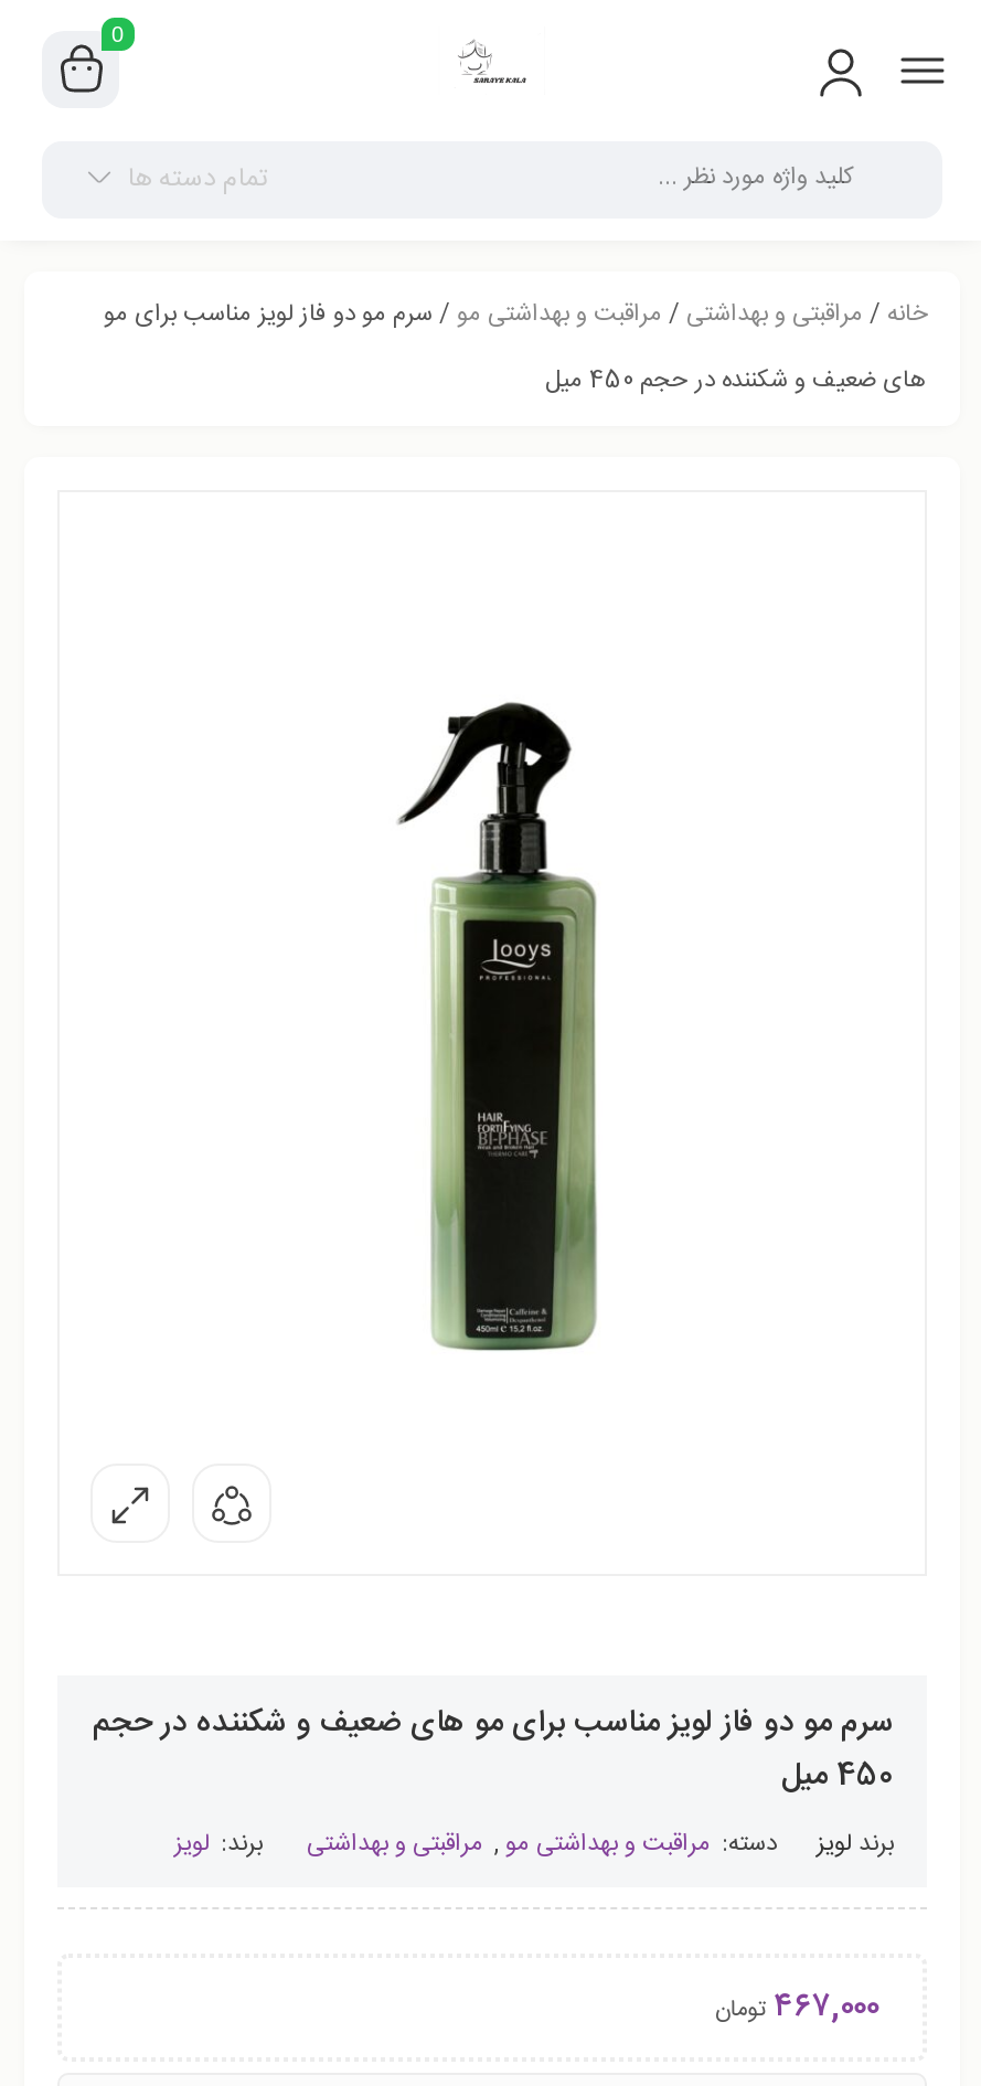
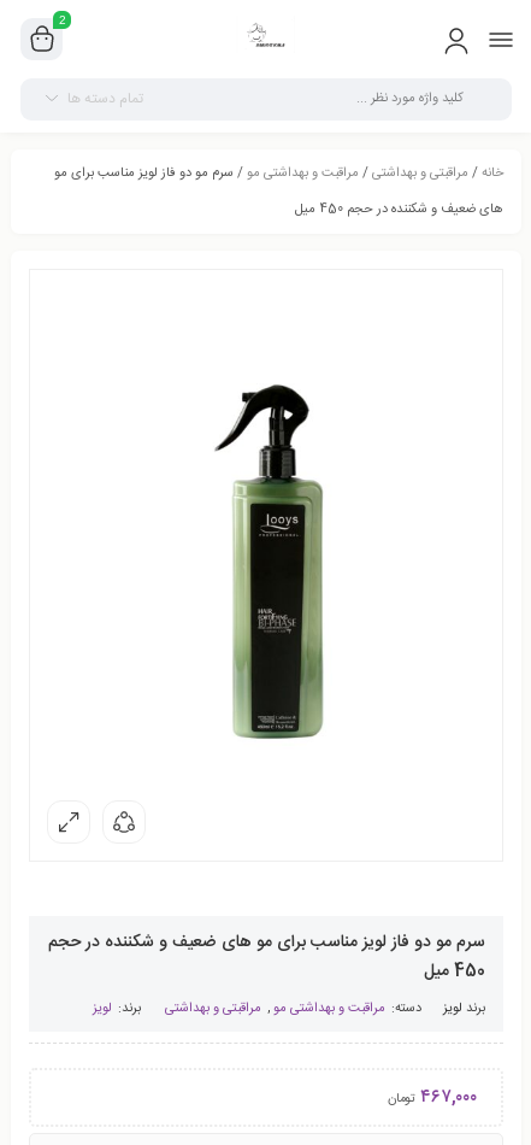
- 0
+ 2
